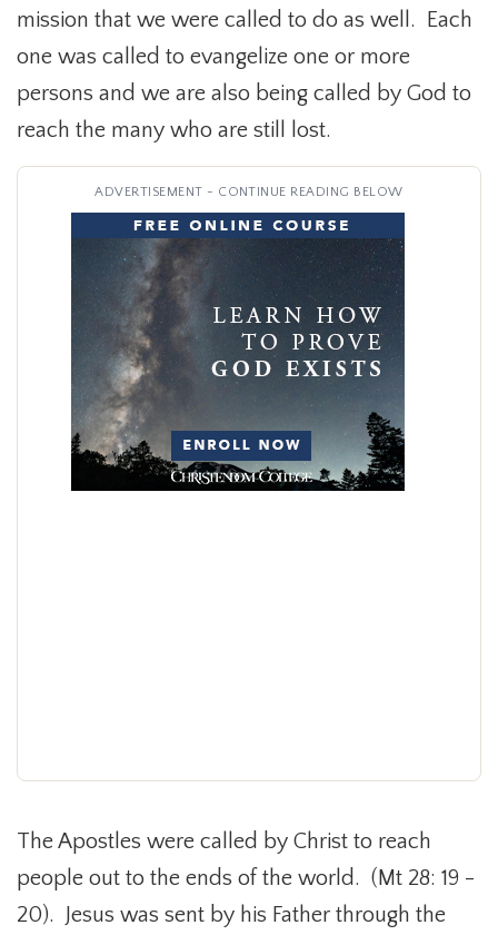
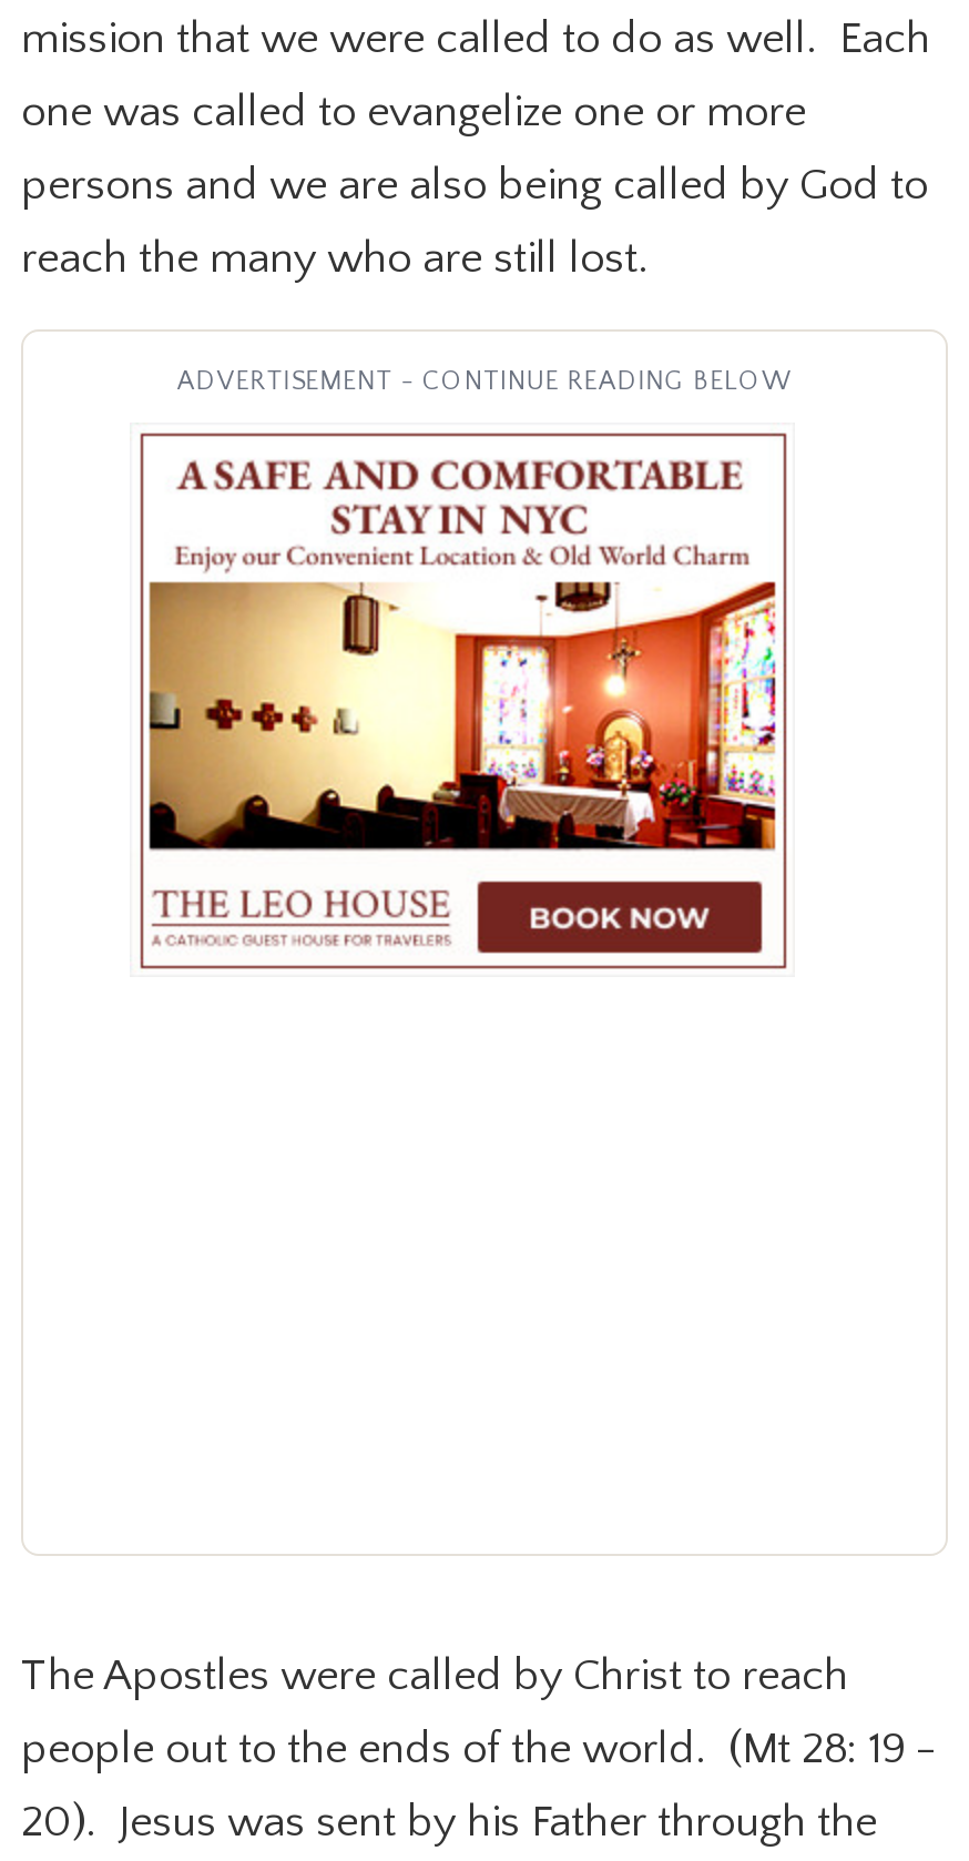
- [image]
+ [image]
